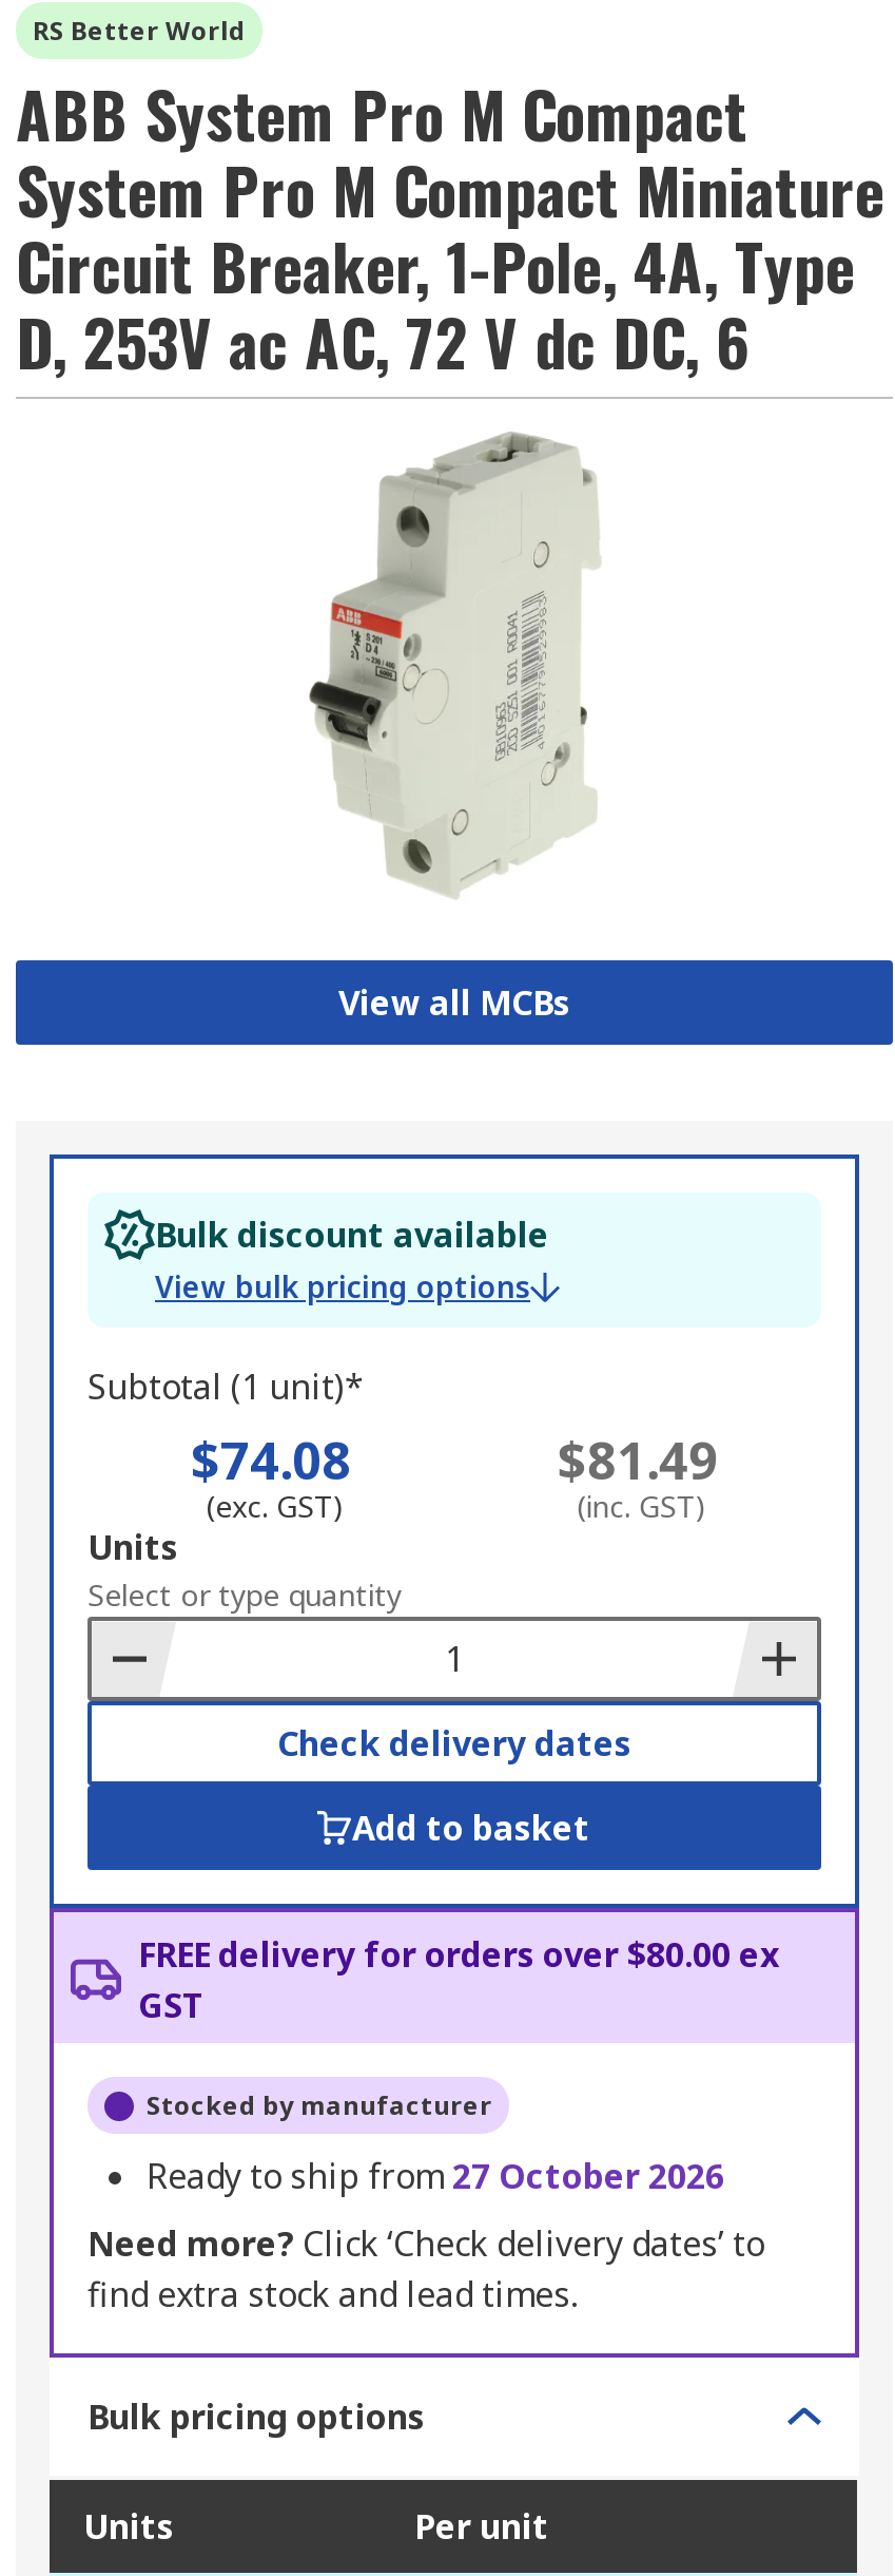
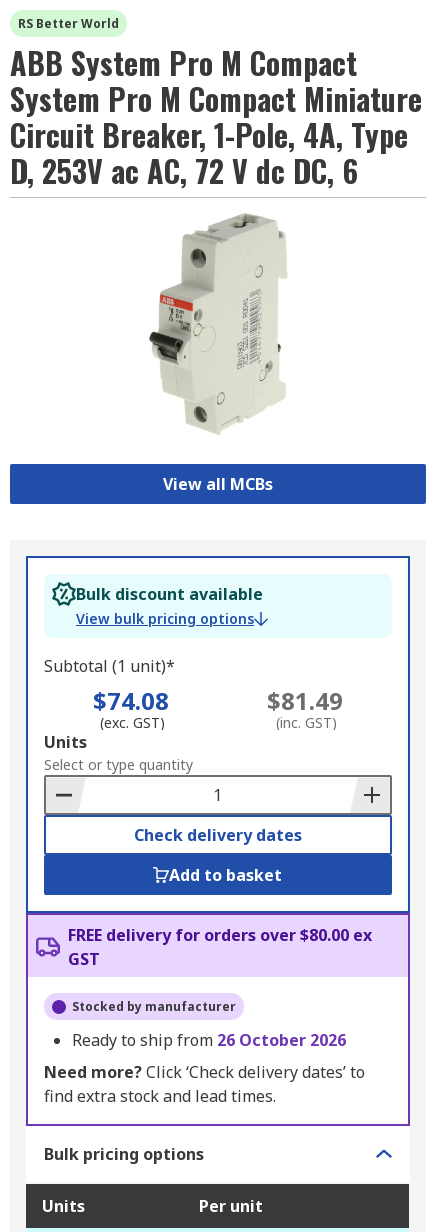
- Ready to ship from 27 October 2026
+ Ready to ship from 26 October 2026
